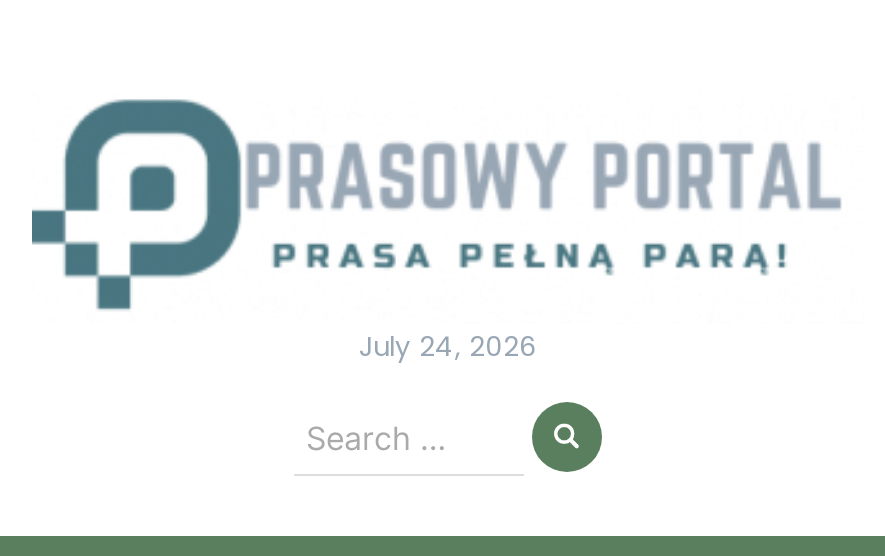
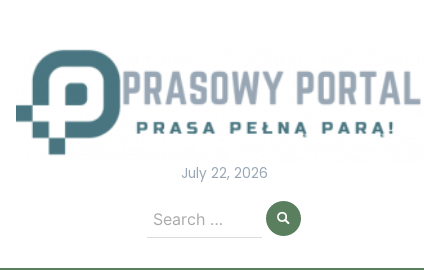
- July 24, 2026
+ July 22, 2026
